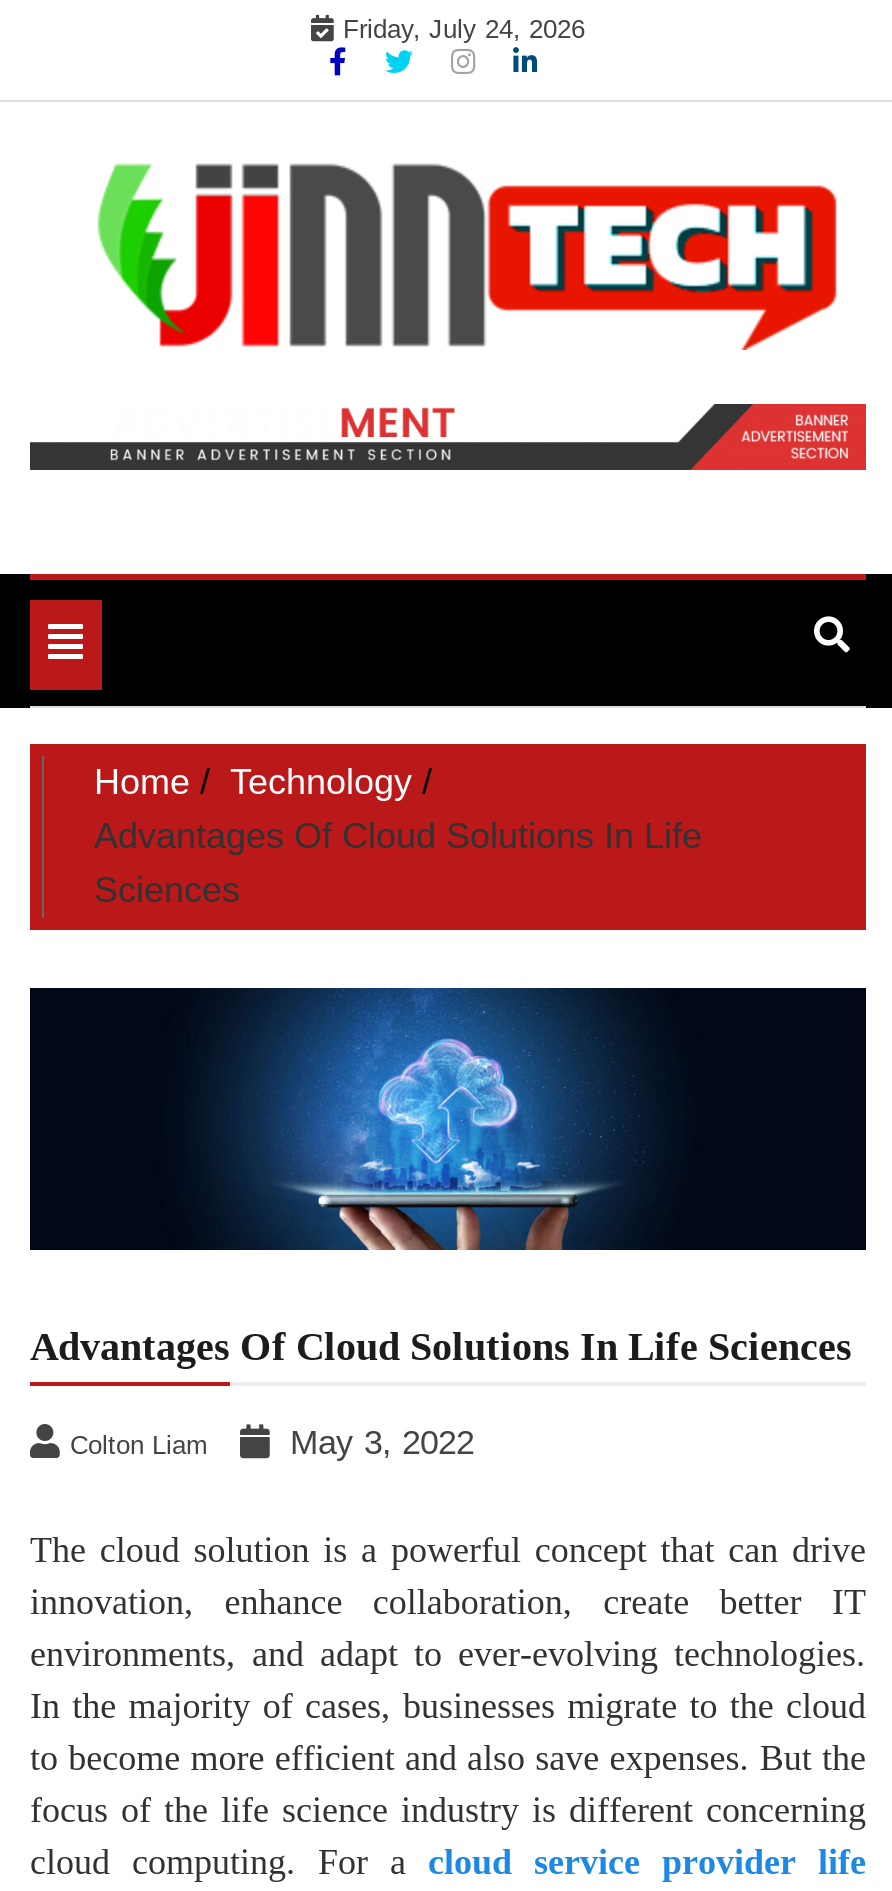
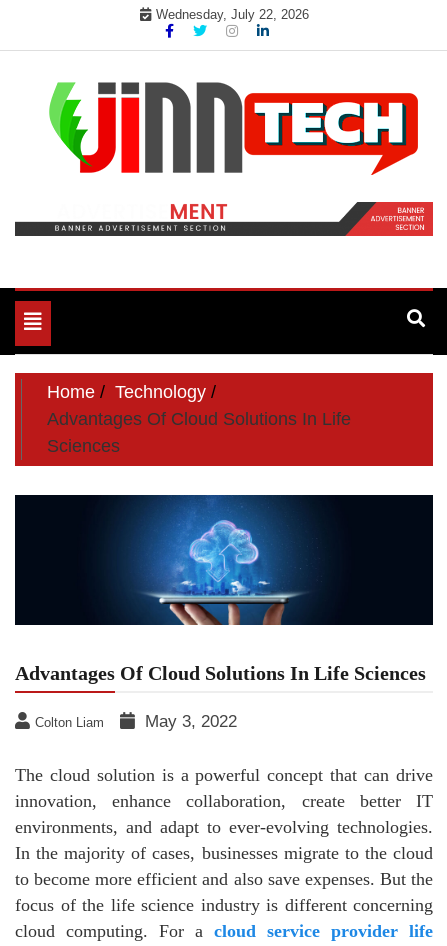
- Friday, July 24, 2026
+ Wednesday, July 22, 2026
